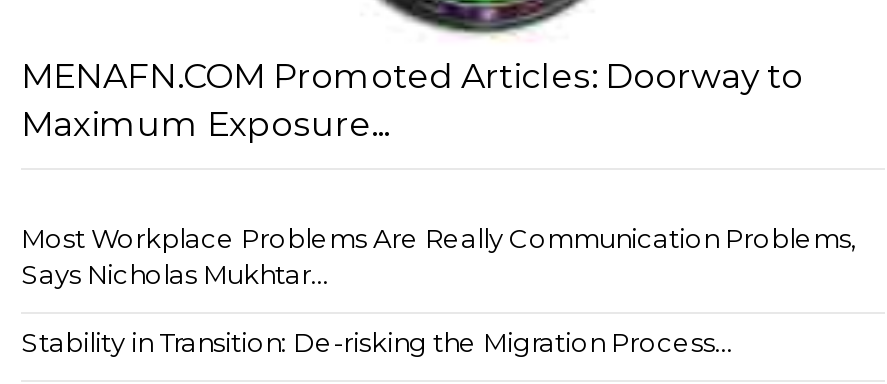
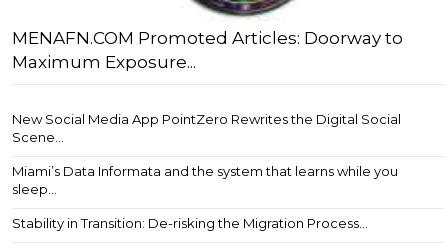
- Most Workplace Problems Are Really Communication Problems,
- Says Nicholas Mukhtar...
+ New Social Media App PointZero Rewrites the Digital Social
+ Scene...
+ Miami’s Data Informata and the system that learns while you
+ sleep...
